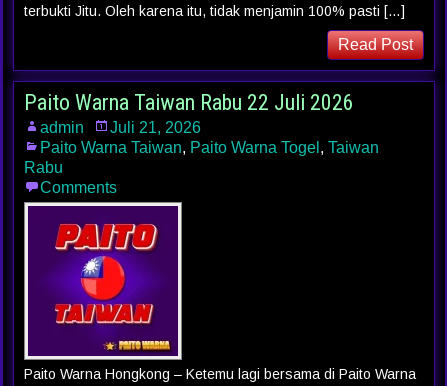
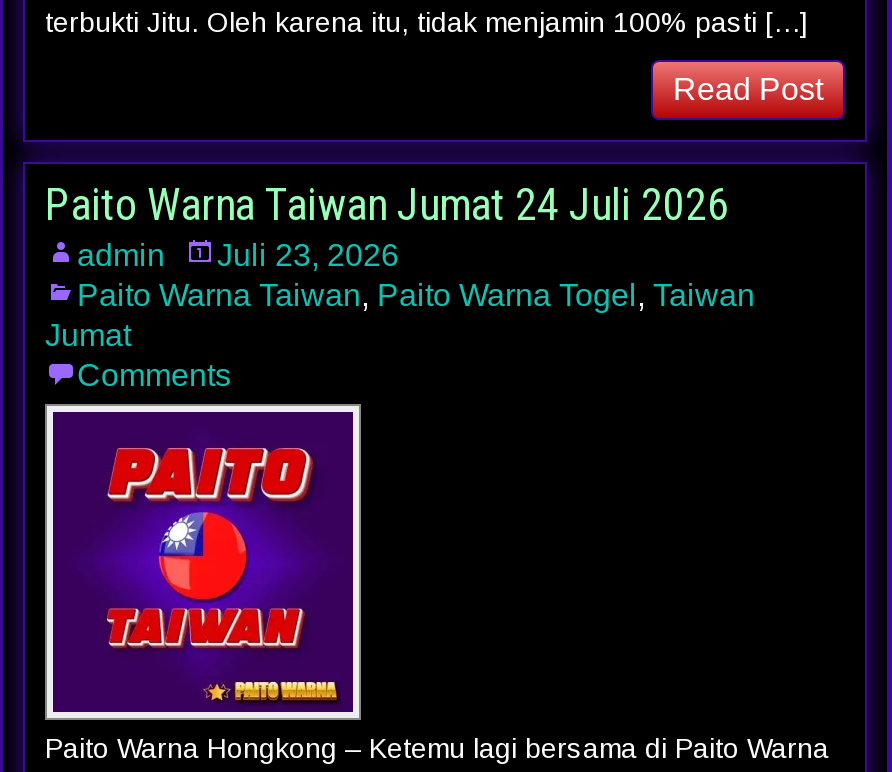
- Paito Warna Taiwan Rabu 22 Juli 2026
+ Paito Warna Taiwan Jumat 24 Juli 2026

- admin Juli 21, 2026
+ admin Juli 23, 2026

- Rabu
+ Jumat
